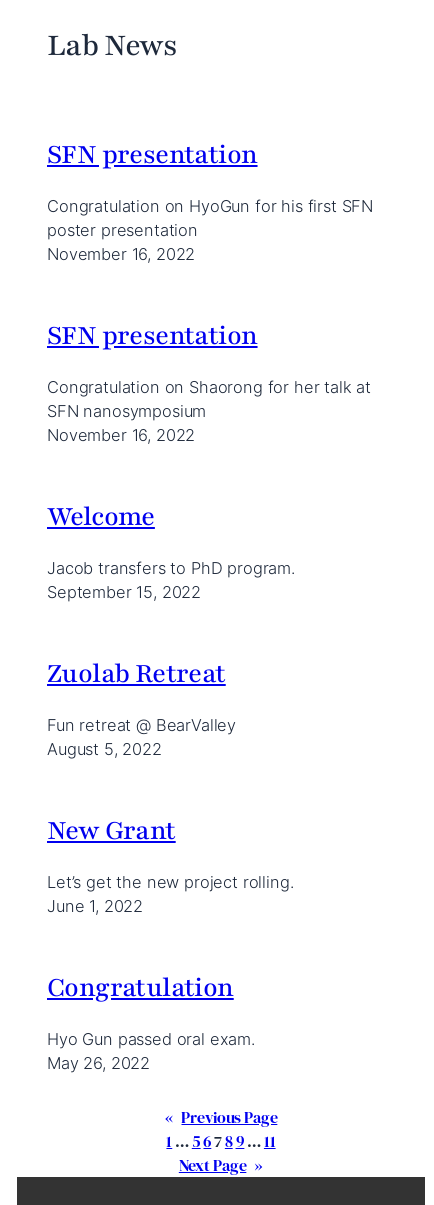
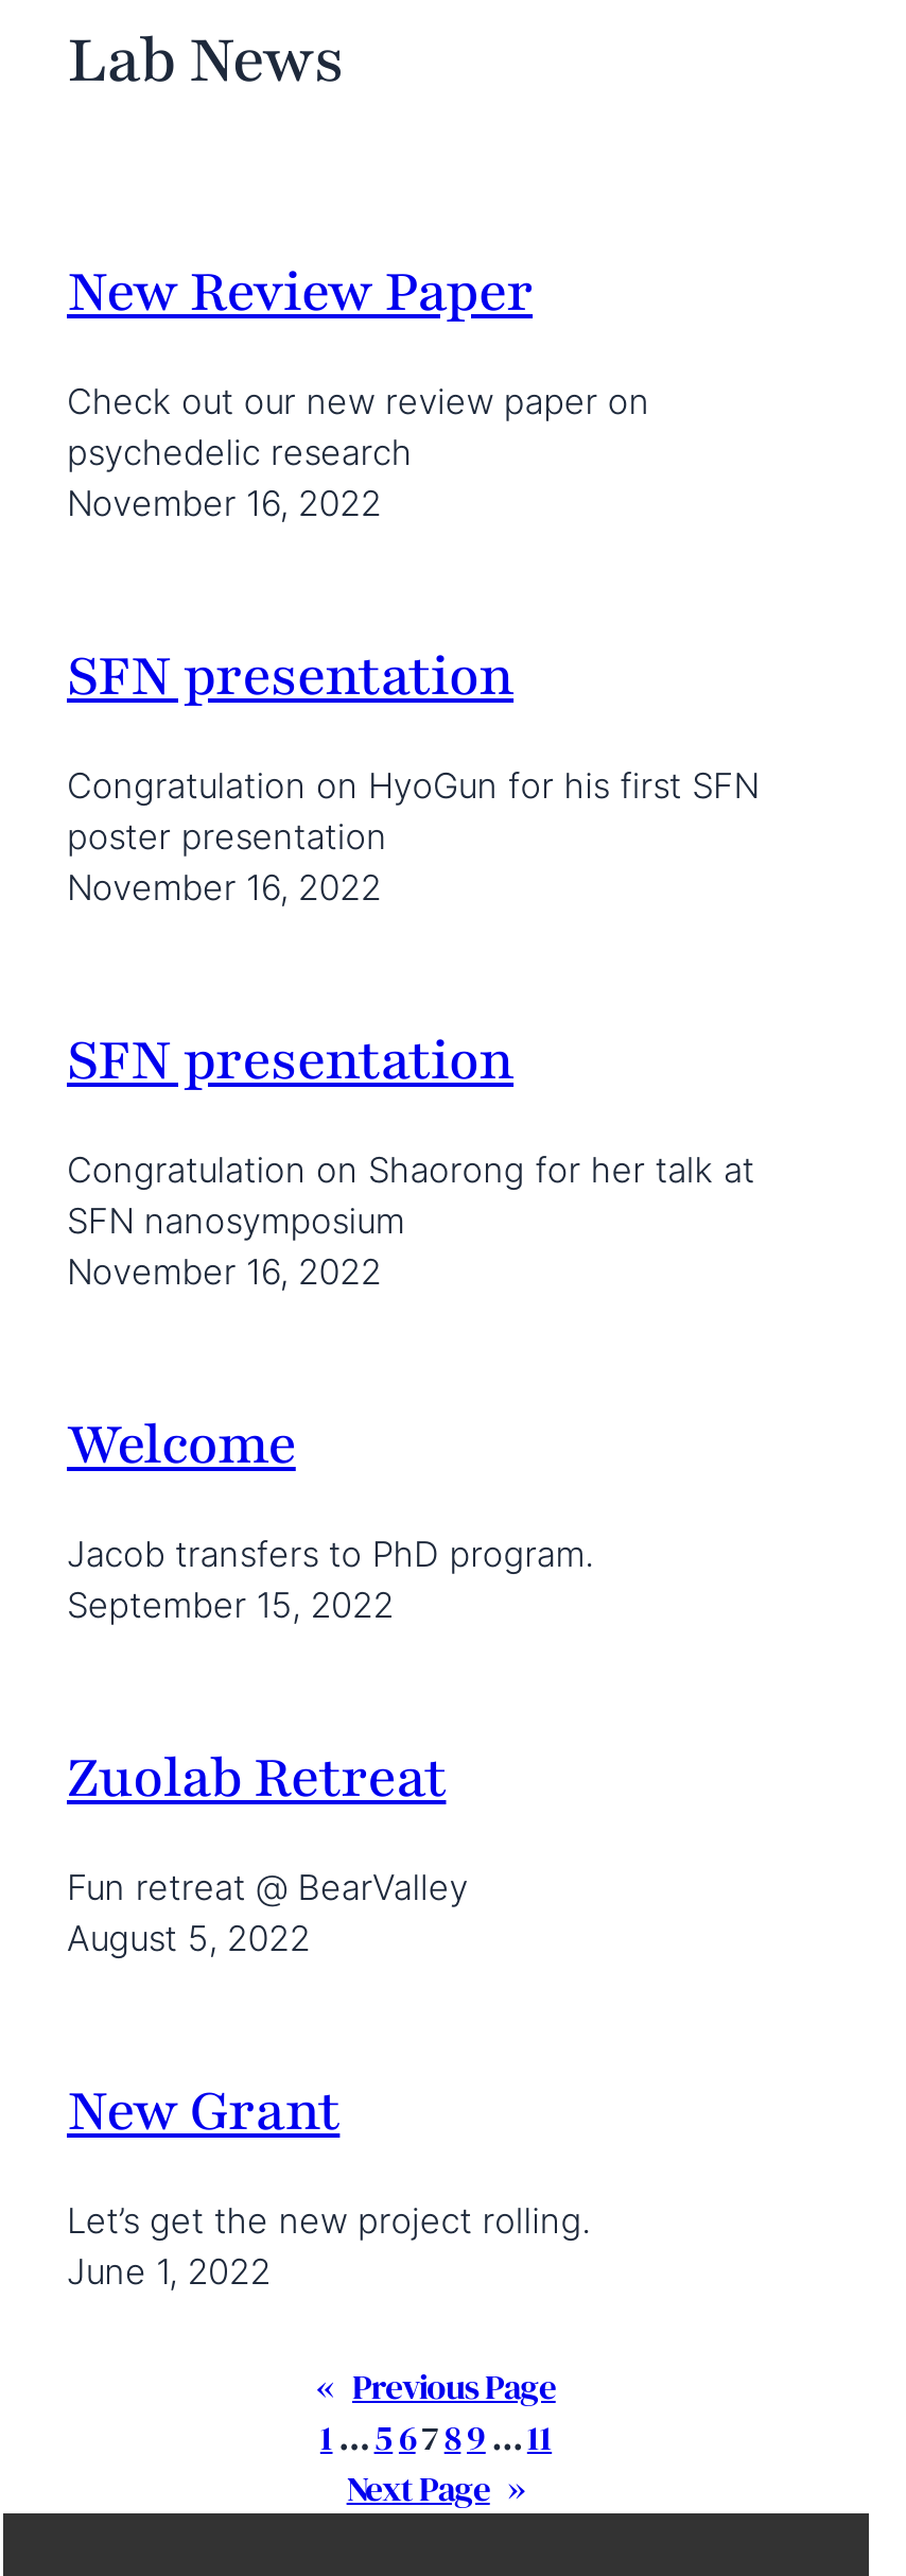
+ New Review Paper
+ Check out our new review paper on
+ psychedelic research
+ November 16, 2022

moved down: SFN presentation | Congratulation on HyoGun for his first SFN | poster presentation | ... | Let’s get the new project rolling. | June 1, 2022

- Congratulation
- Hyo Gun passed oral exam.
- May 26, 2022
